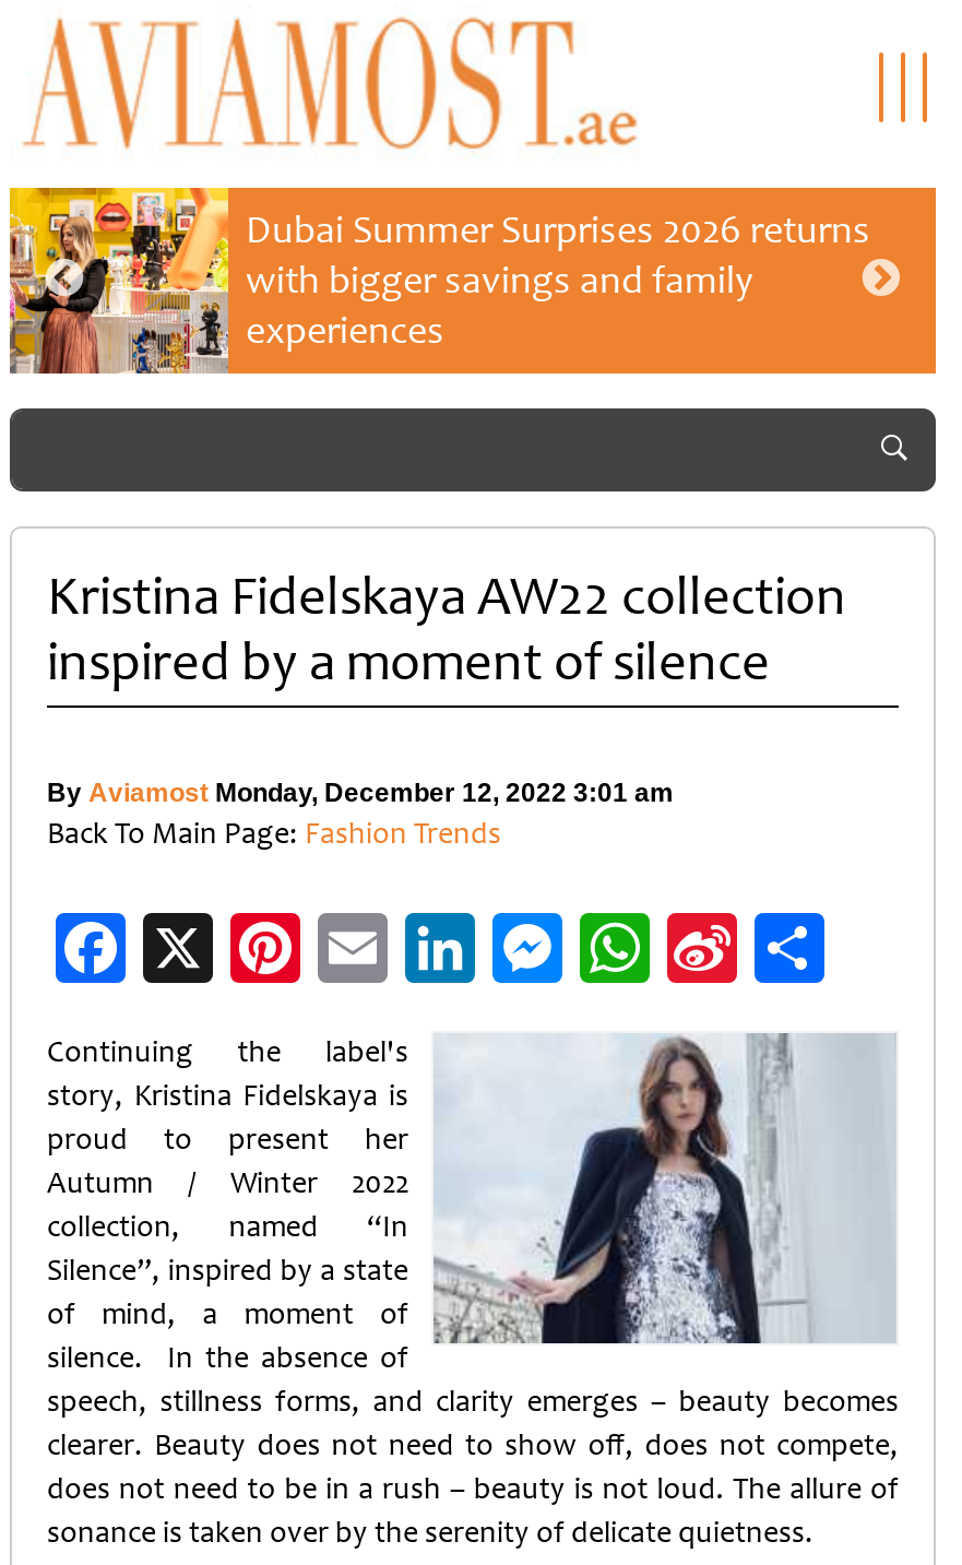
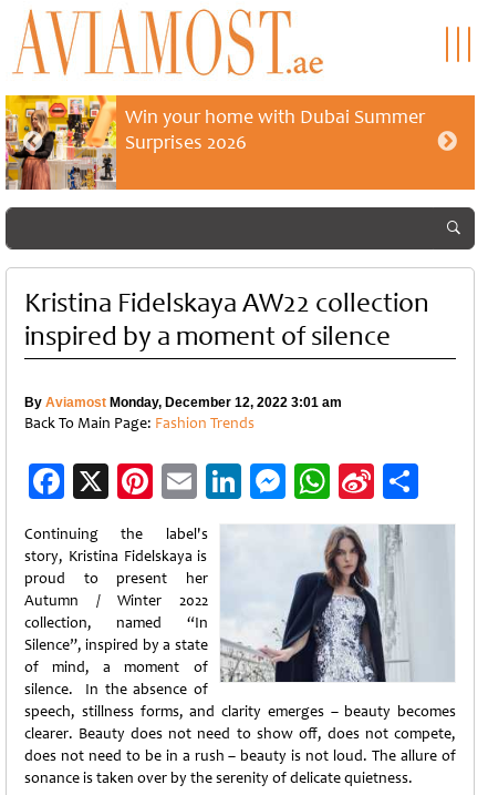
- Dubai Summer Surprises 2026 returns
- with bigger savings and family
- experiences
+ Win your home with Dubai Summer
+ Surprises 2026
